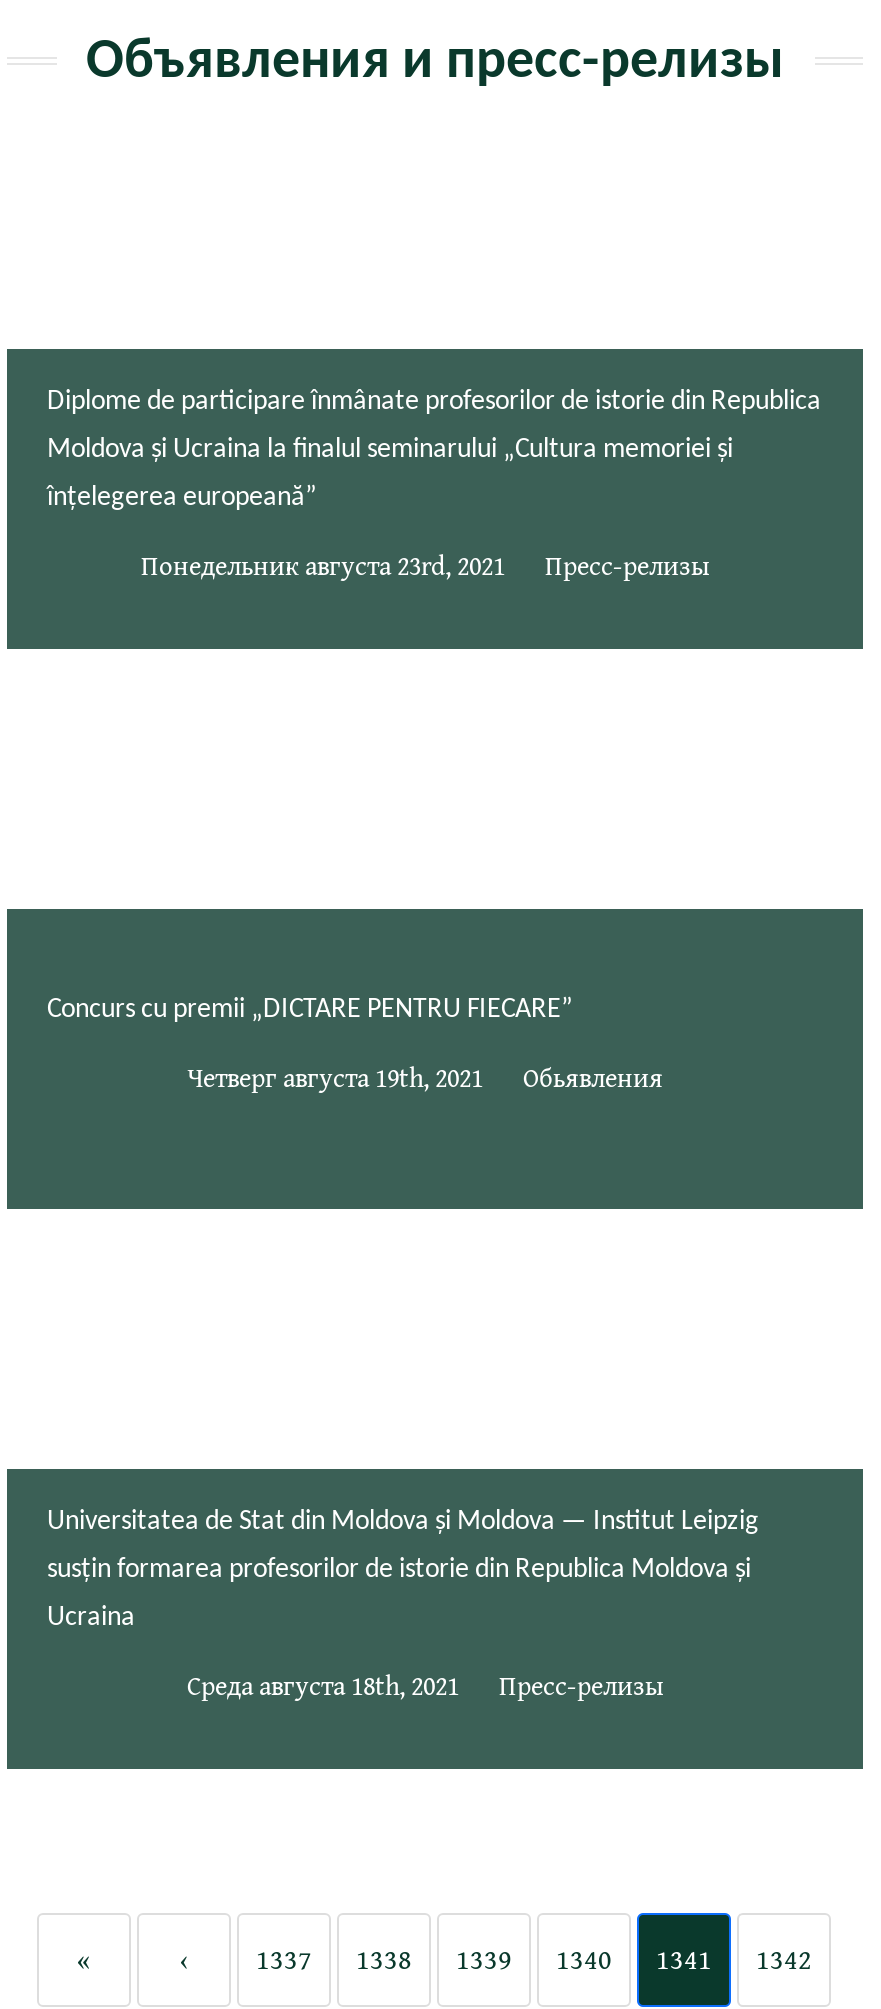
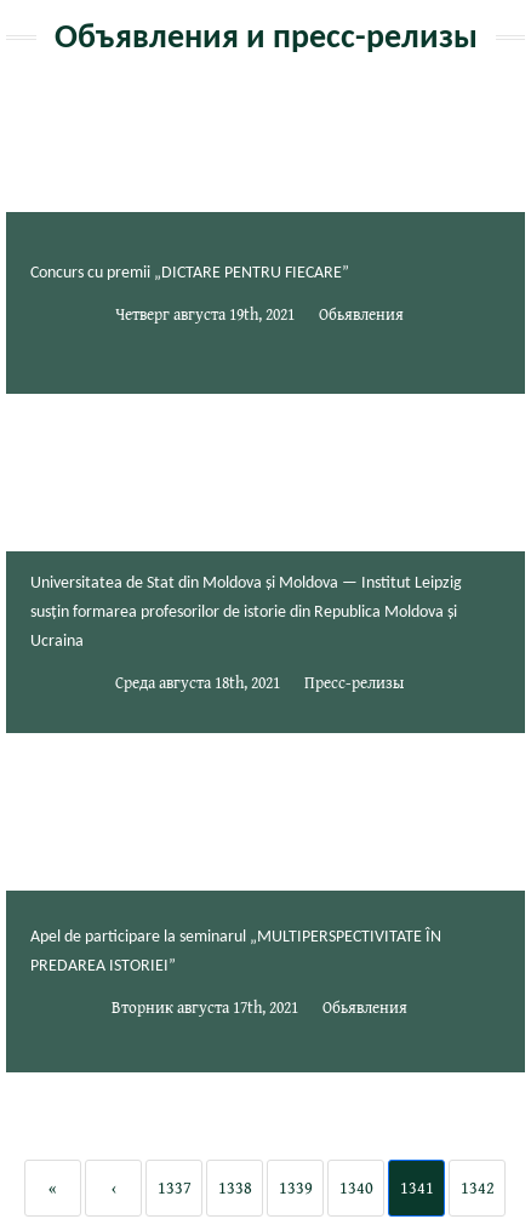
- Diplome de participare înmânate profesorilor de istorie din Republica
- Moldova și Ucraina la finalul seminarului „Cultura memoriei și
- înțelegerea europeană”
- Понедельник августа 23rd, 2021
- Пресс-релизы

moved up: Concurs cu premii „DICTARE PENTRU FIECARE” | Четверг августа 19th, 2021 | Обьявления | Universitatea de Stat din Moldova și Moldova — Institut Leipzig | susțin formarea profesorilor de istorie din Republica Moldova și | Ucraina | Среда августа 18th, 2021 | Пресс-релизы

+ Apel de participare la seminarul „MULTIPERSPECTIVITATE ÎN
+ PREDAREA ISTORIEI”
+ Вторник августа 17th, 2021
+ Обьявления
